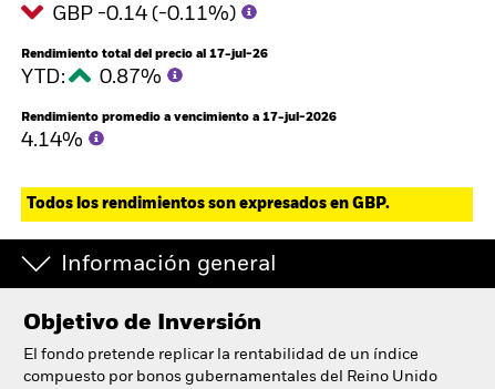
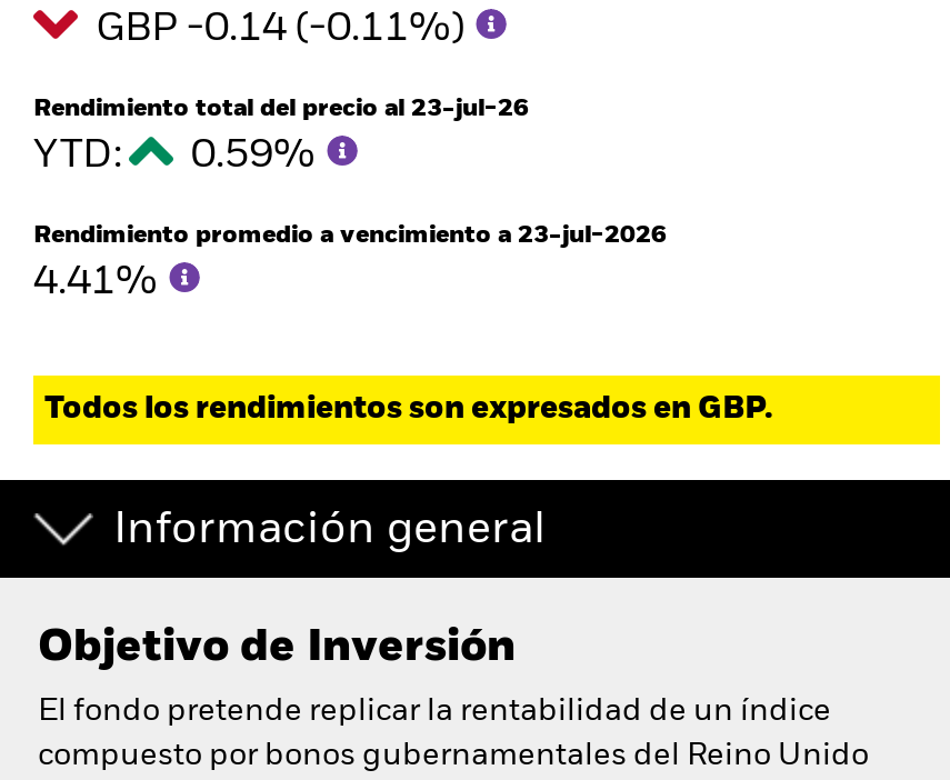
- Rendimiento total del precio al 17-jul-26
+ Rendimiento total del precio al 23-jul-26

- YTD: 0.87%
+ YTD: 0.59%

- Rendimiento promedio a vencimiento a 17-jul-2026
+ Rendimiento promedio a vencimiento a 23-jul-2026

- 4.14%
+ 4.41%
